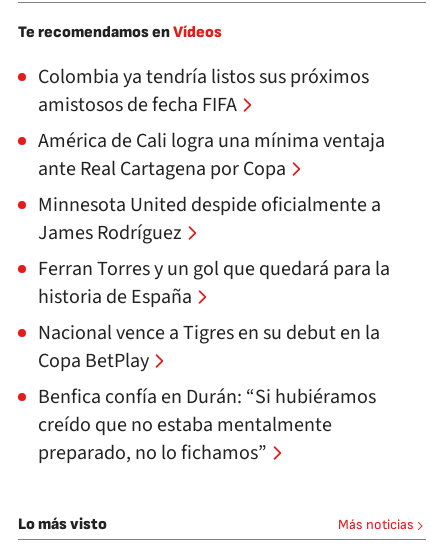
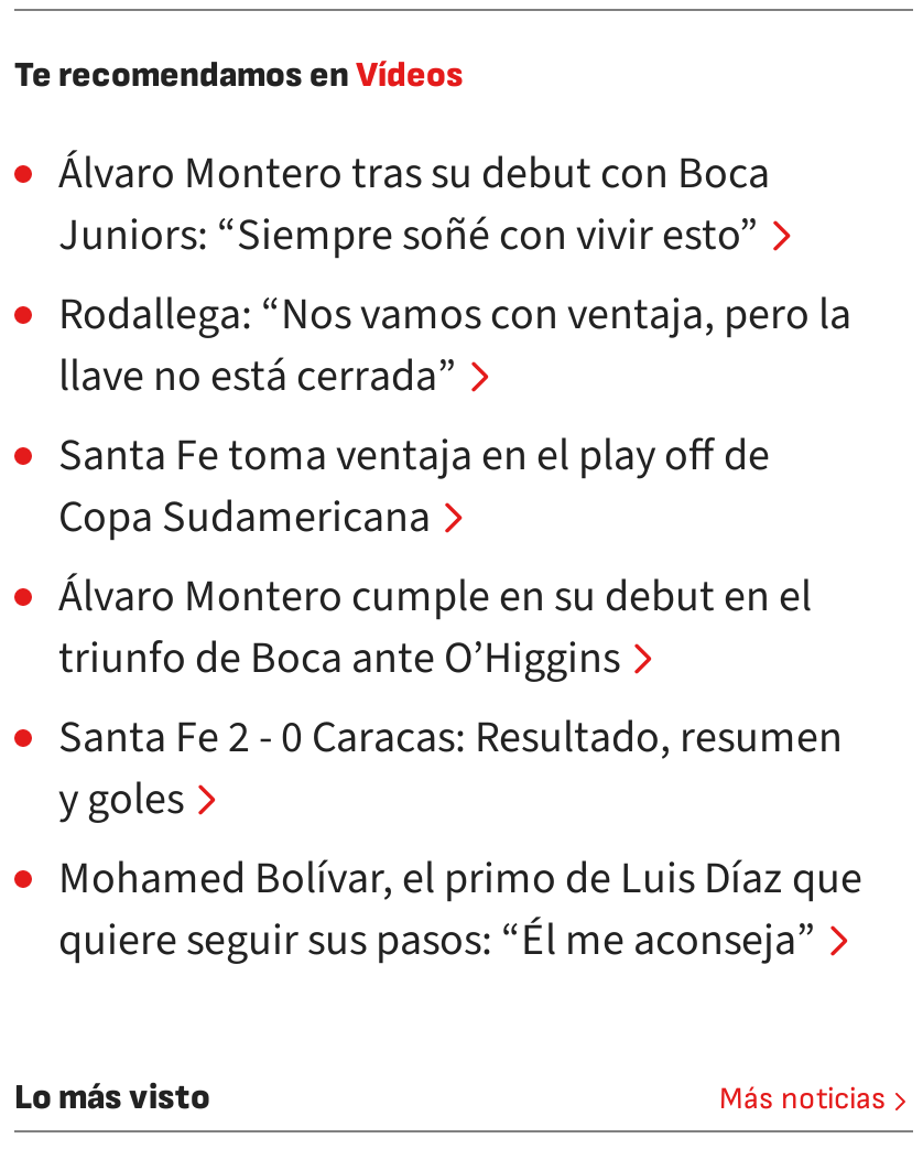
- Colombia ya tendría listos sus próximos
- amistosos de fecha FIFA
- América de Cali logra una mínima ventaja
- ante Real Cartagena por Copa
- Minnesota United despide oficialmente a
- James Rodríguez
- Ferran Torres y un gol que quedará para la
- historia de España
- Nacional vence a Tigres en su debut en la
- Copa BetPlay
- Benfica confía en Durán: “Si hubiéramos
- creído que no estaba mentalmente
- preparado, no lo fichamos”
+ Álvaro Montero tras su debut con Boca
+ Juniors: “Siempre soñé con vivir esto”
+ Rodallega: “Nos vamos con ventaja, pero la
+ llave no está cerrada”
+ Santa Fe toma ventaja en el play off de
+ Copa Sudamericana
+ Álvaro Montero cumple en su debut en el
+ triunfo de Boca ante O’Higgins
+ Santa Fe 2 - 0 Caracas: Resultado, resumen
+ y goles
+ Mohamed Bolívar, el primo de Luis Díaz que
+ quiere seguir sus pasos: “Él me aconseja”
